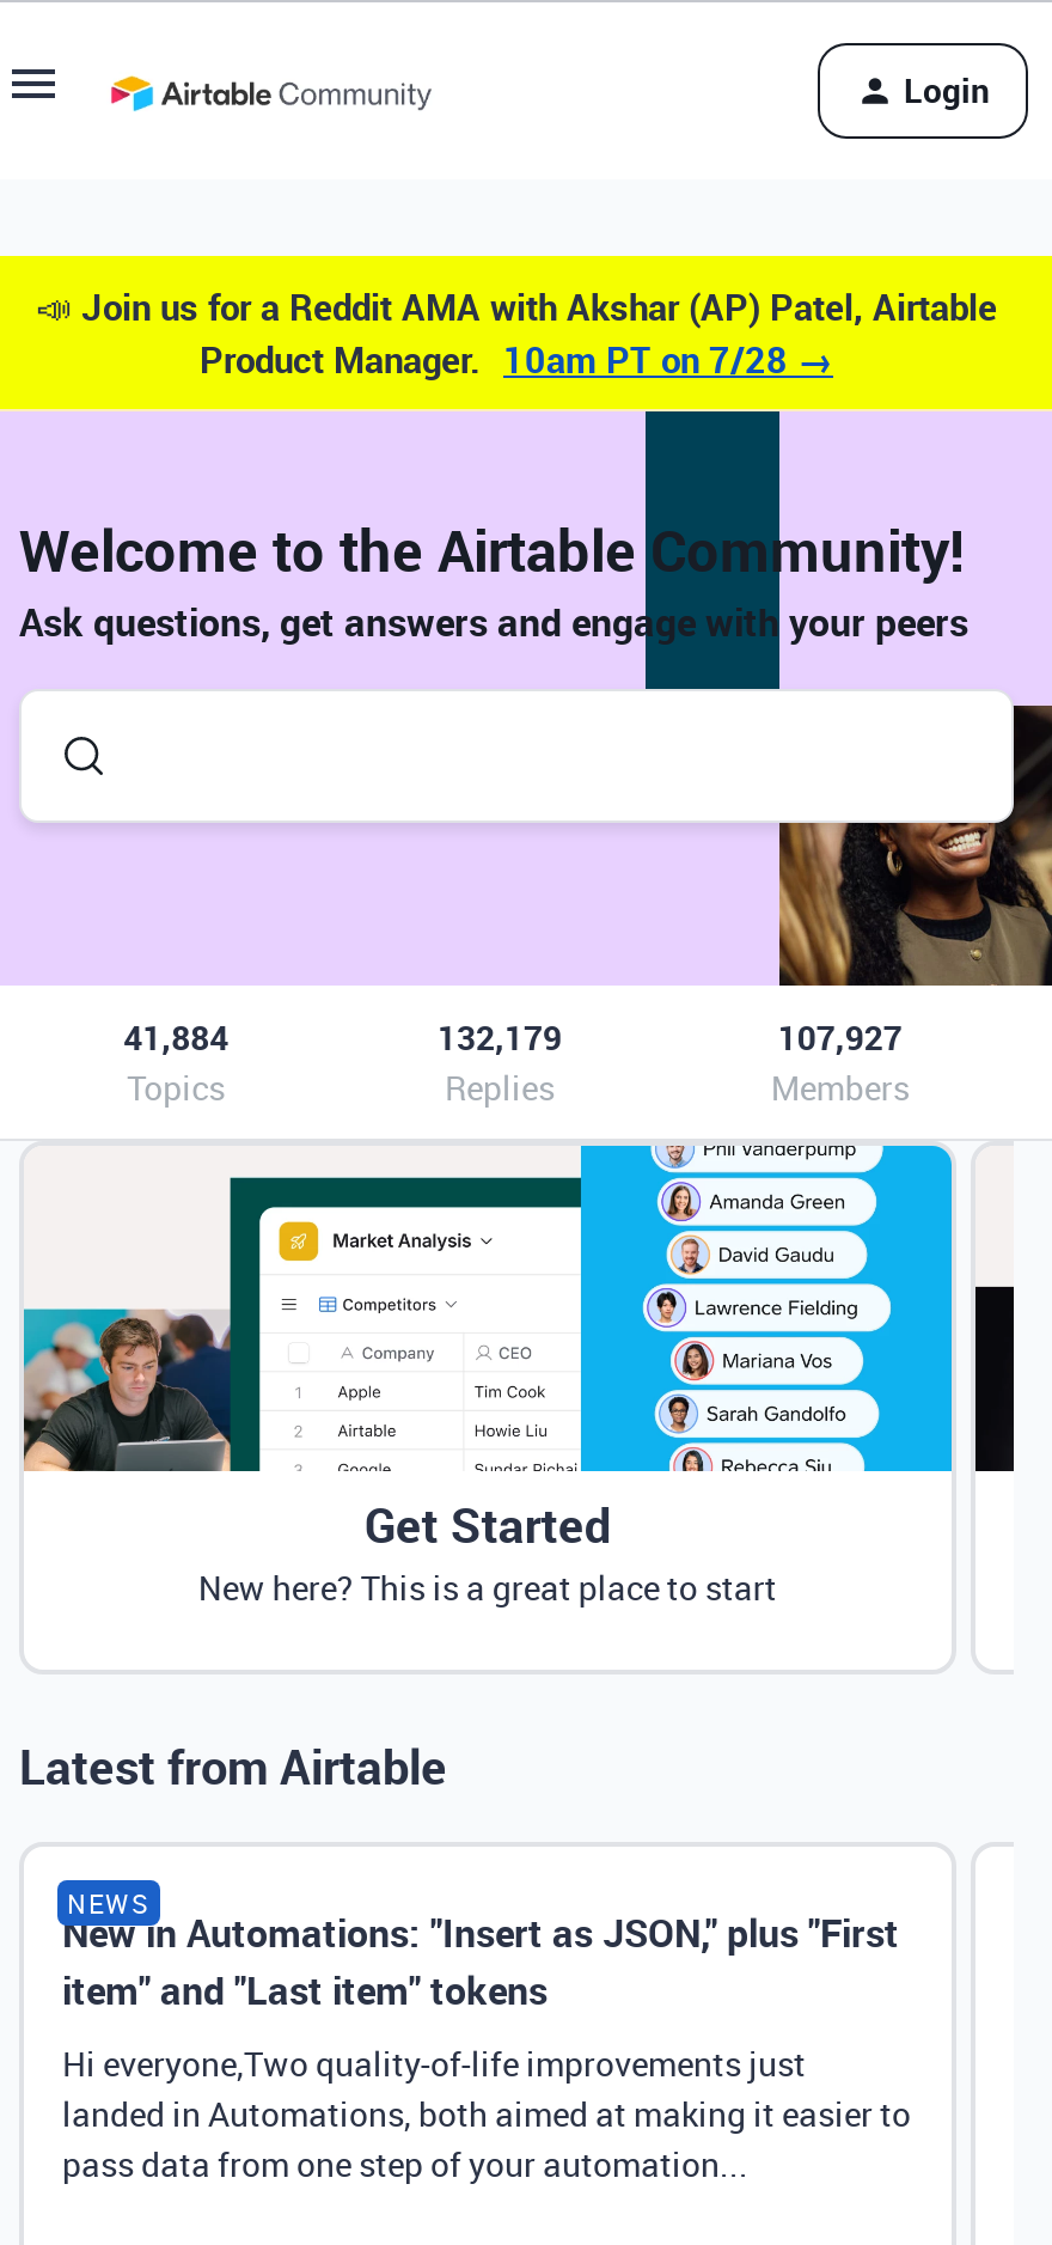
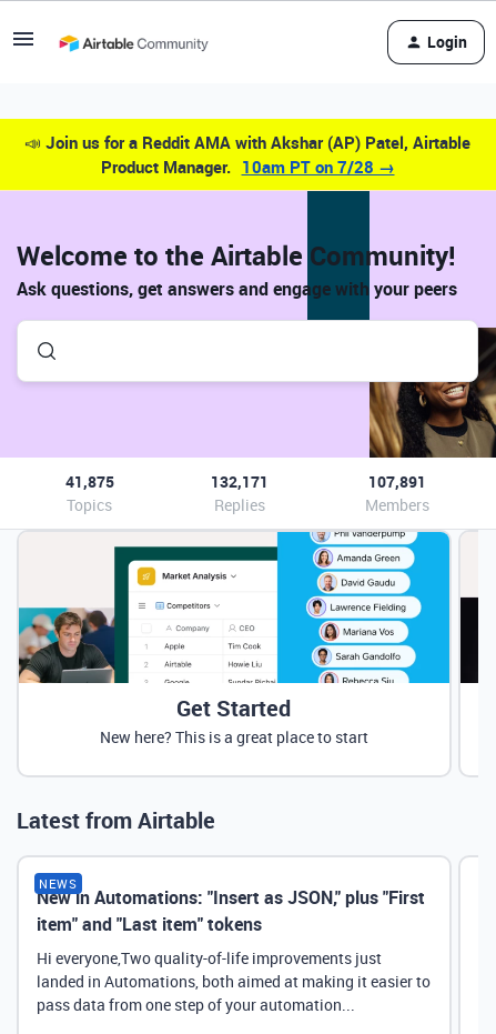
- 41,884
+ 41,875

- 132,179
+ 132,171

- 107,927
+ 107,891
